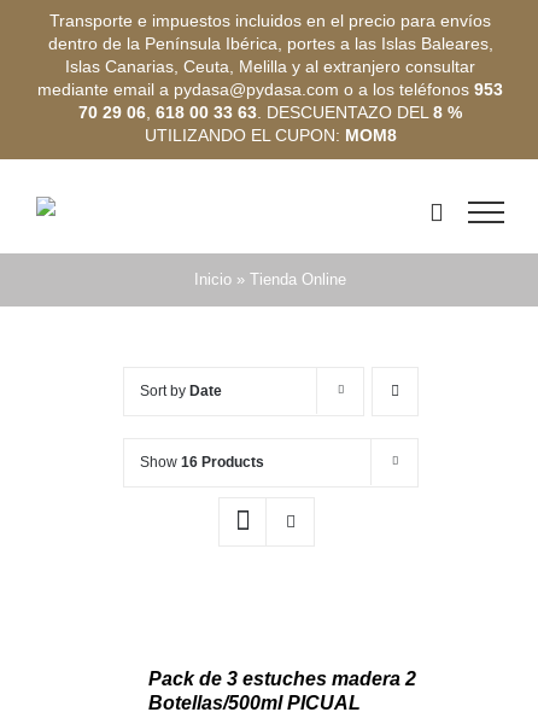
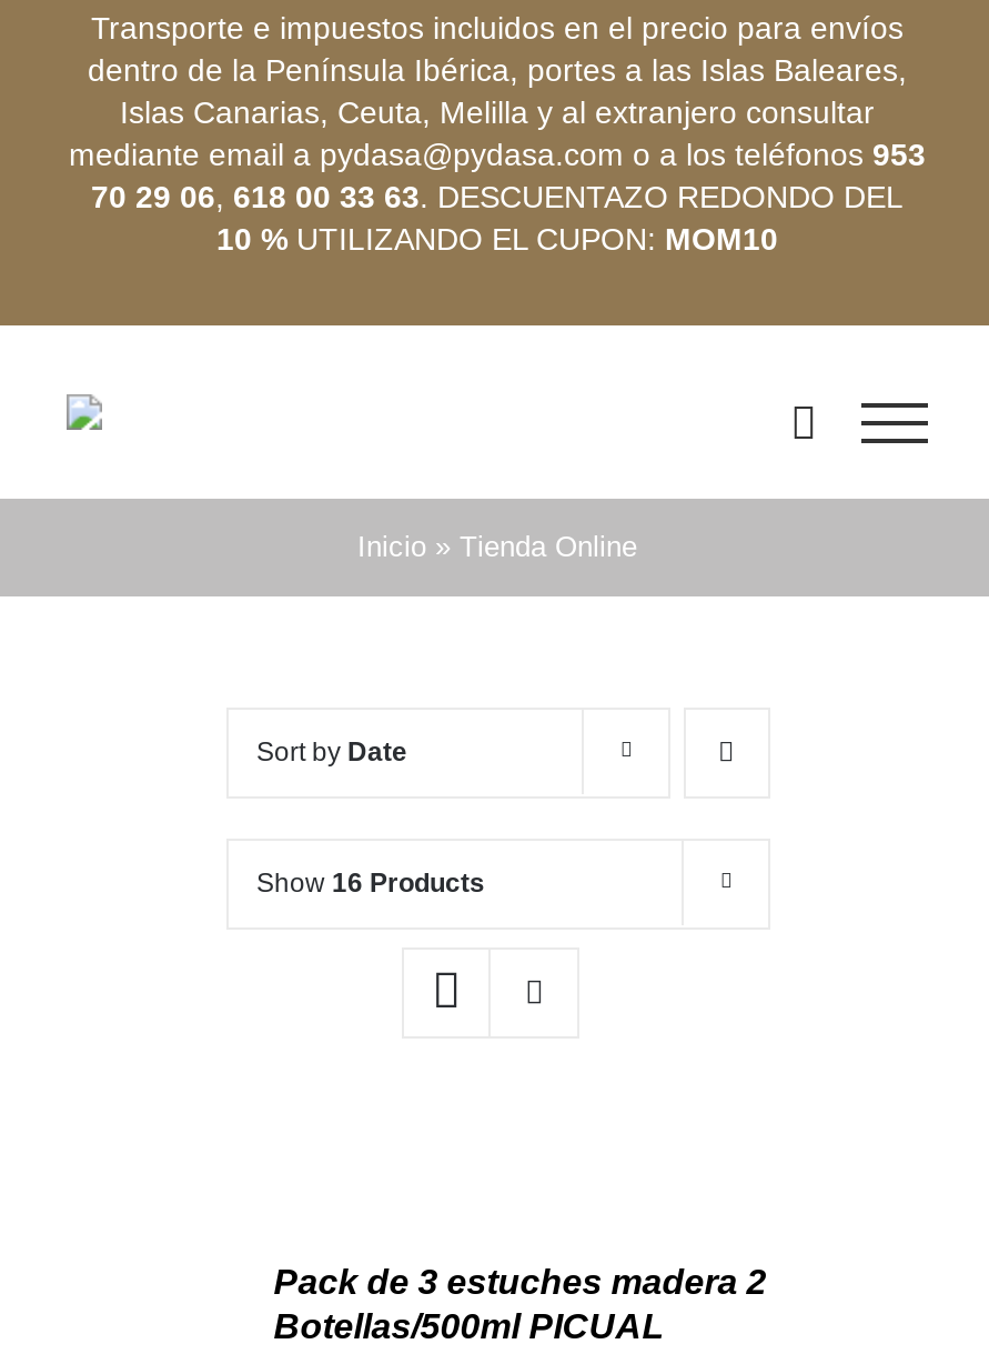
- 70 29 06, 618 00 33 63. DESCUENTAZO DEL 8 %
- UTILIZANDO EL CUPON: MOM8
+ 70 29 06, 618 00 33 63. DESCUENTAZO REDONDO DEL
+ 10% UTILIZANDO EL CUPON: MOM10
